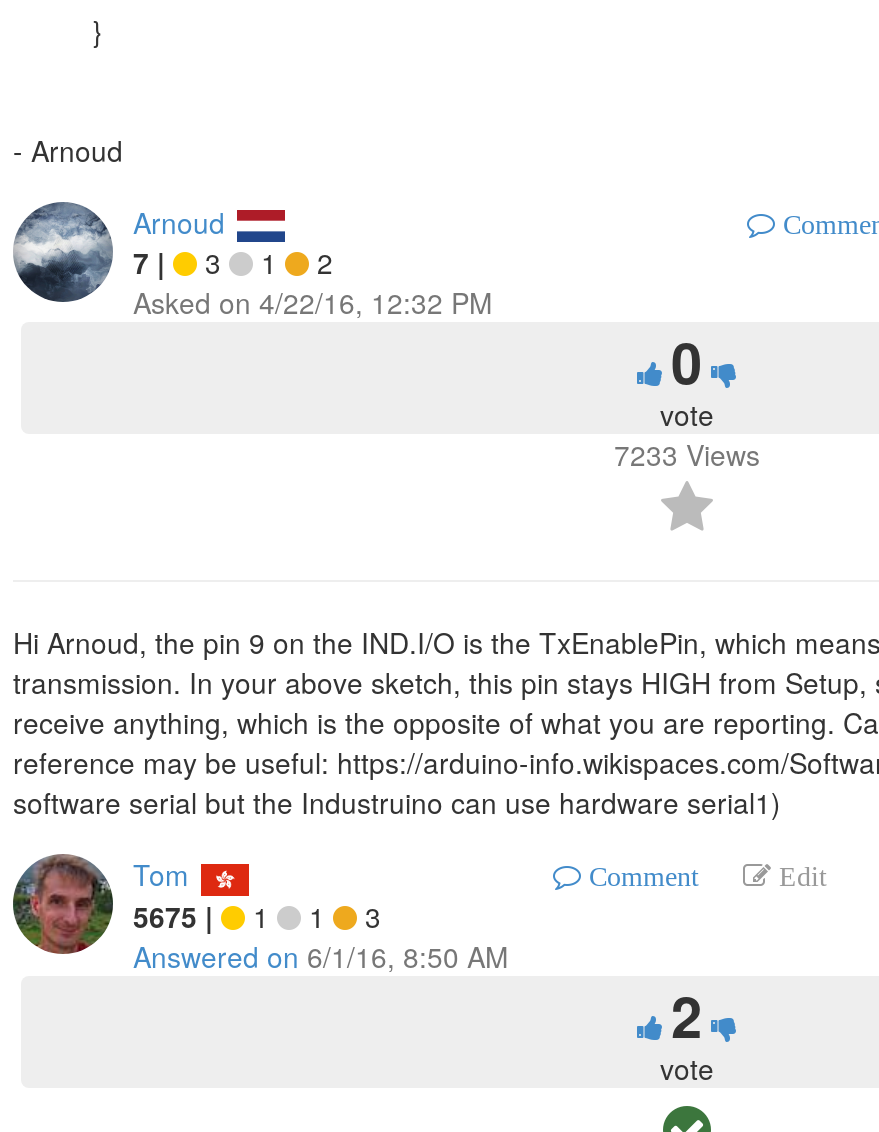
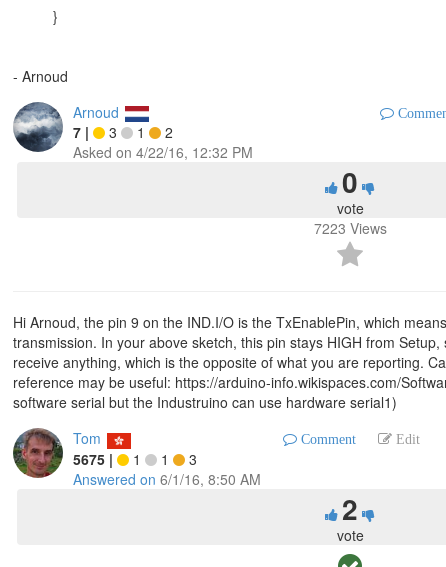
- 7233 Views
+ 7223 Views
